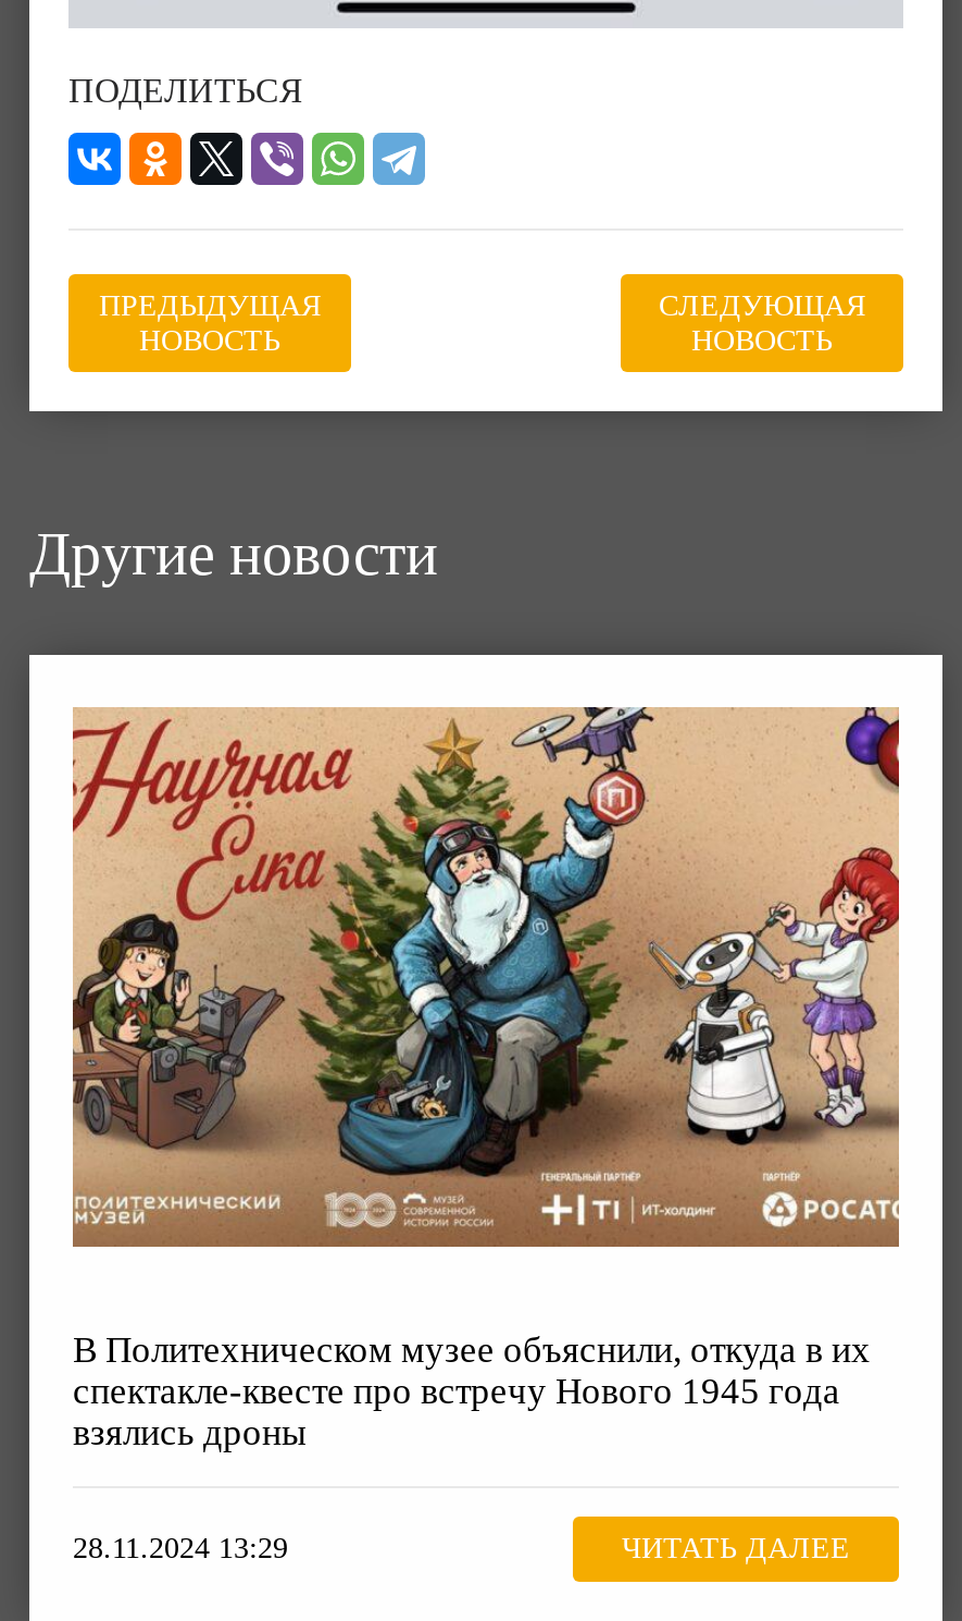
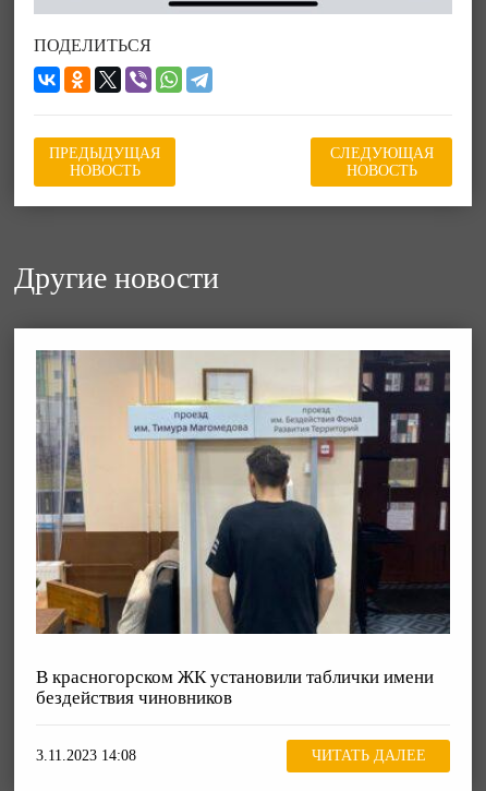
- [image]
- В Политехническом музее объяснили, откуда в их
- спектакле-квесте про встречу Нового 1945 года
- взялись дроны
+ [image]
+ В красногорском ЖК установили таблички имени
+ бездействия чиновников

- 28.11.2024 13:29
+ 3.11.2023 14:08
